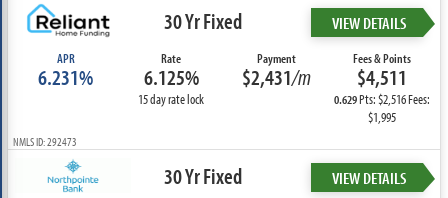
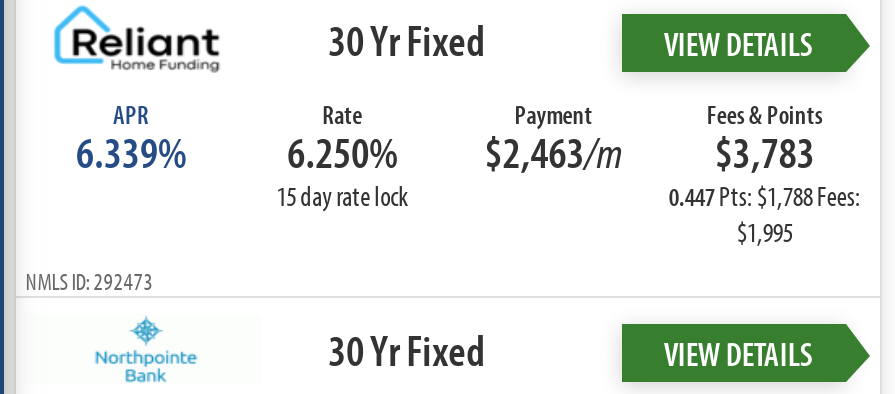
- 6.231%
+ 6.339%

- 6.125%
+ 6.250%

- $2,431/m
+ $2,463/m

- $4,511
+ $3,783

- 0.629Pts: $2,516 Fees:
+ 0.447Pts: $1,788 Fees:
